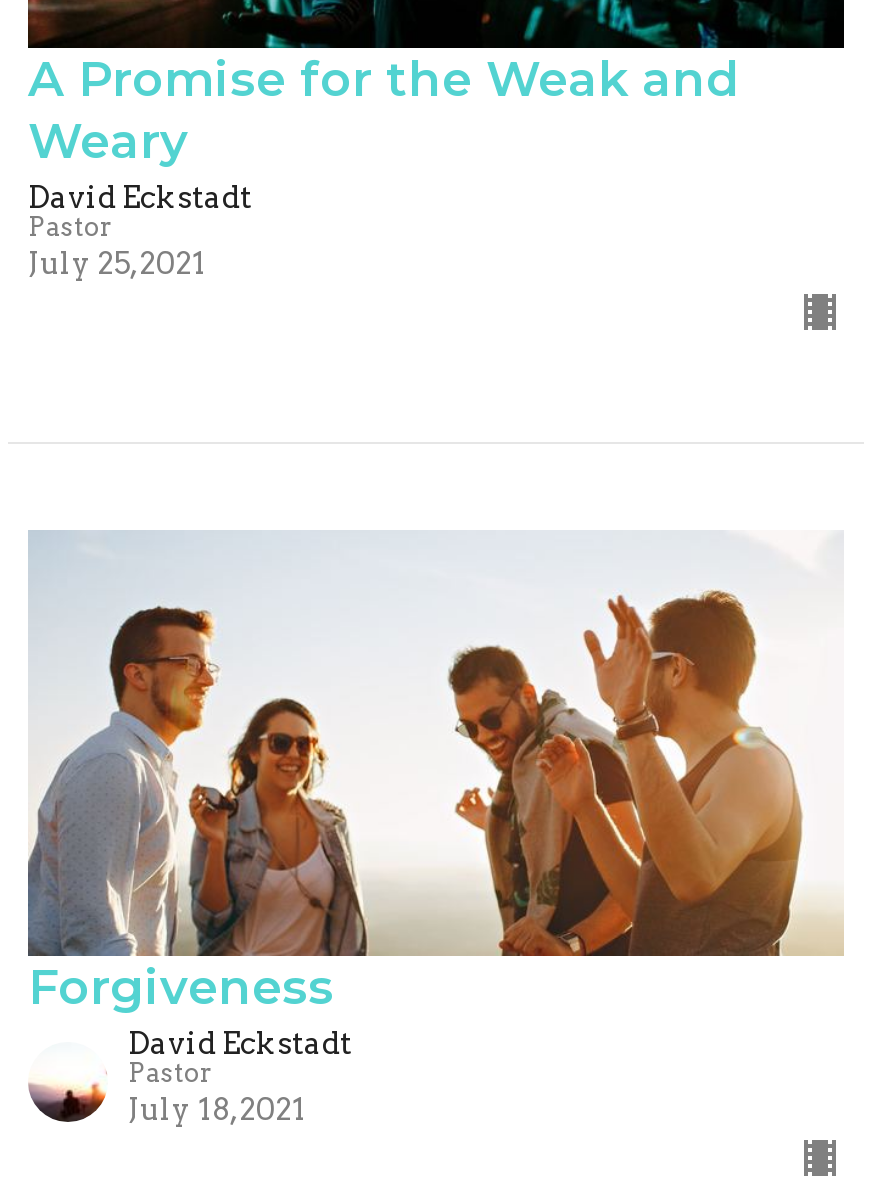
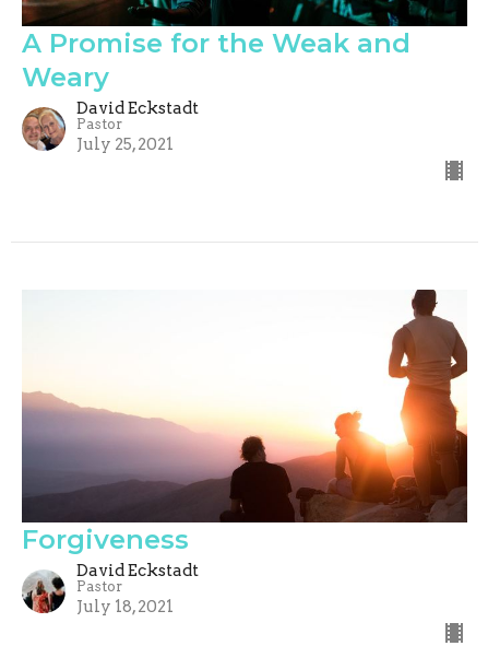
- [image]
+ [image]

- [image]
+ [image]
